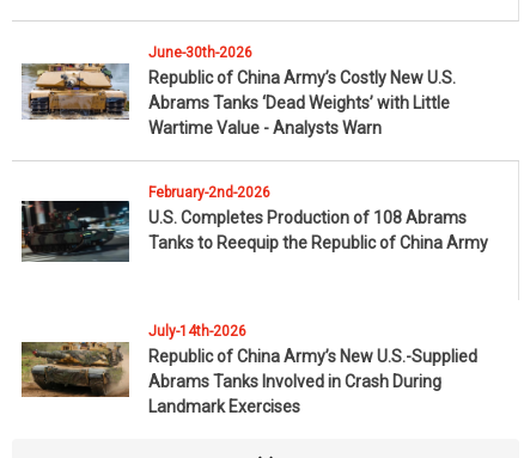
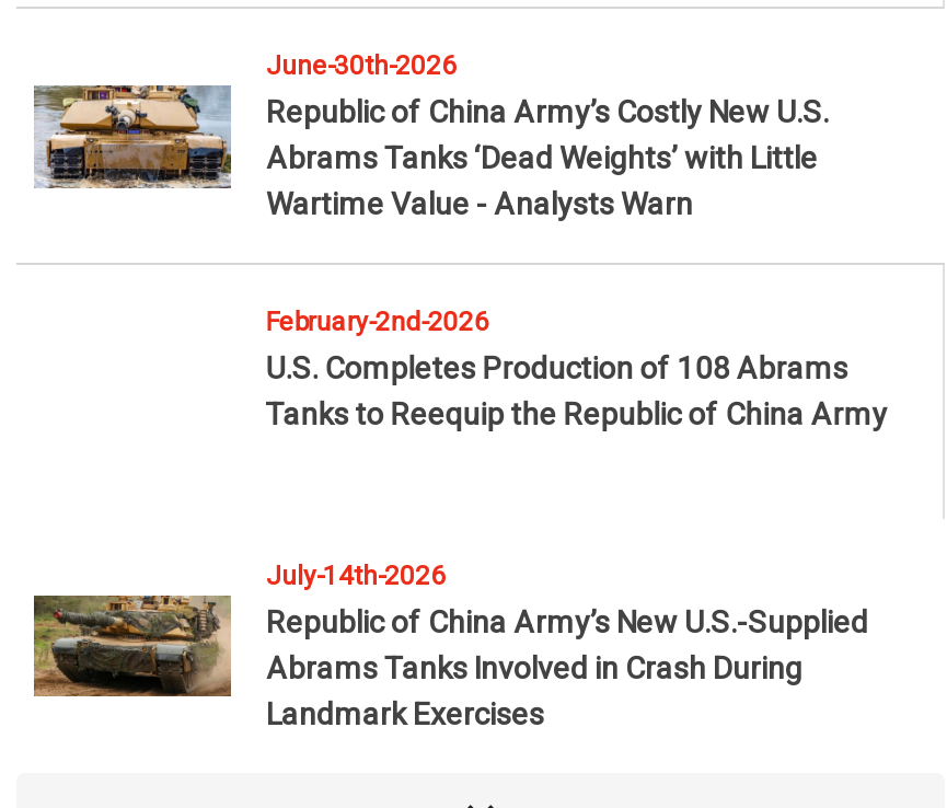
- [image]
